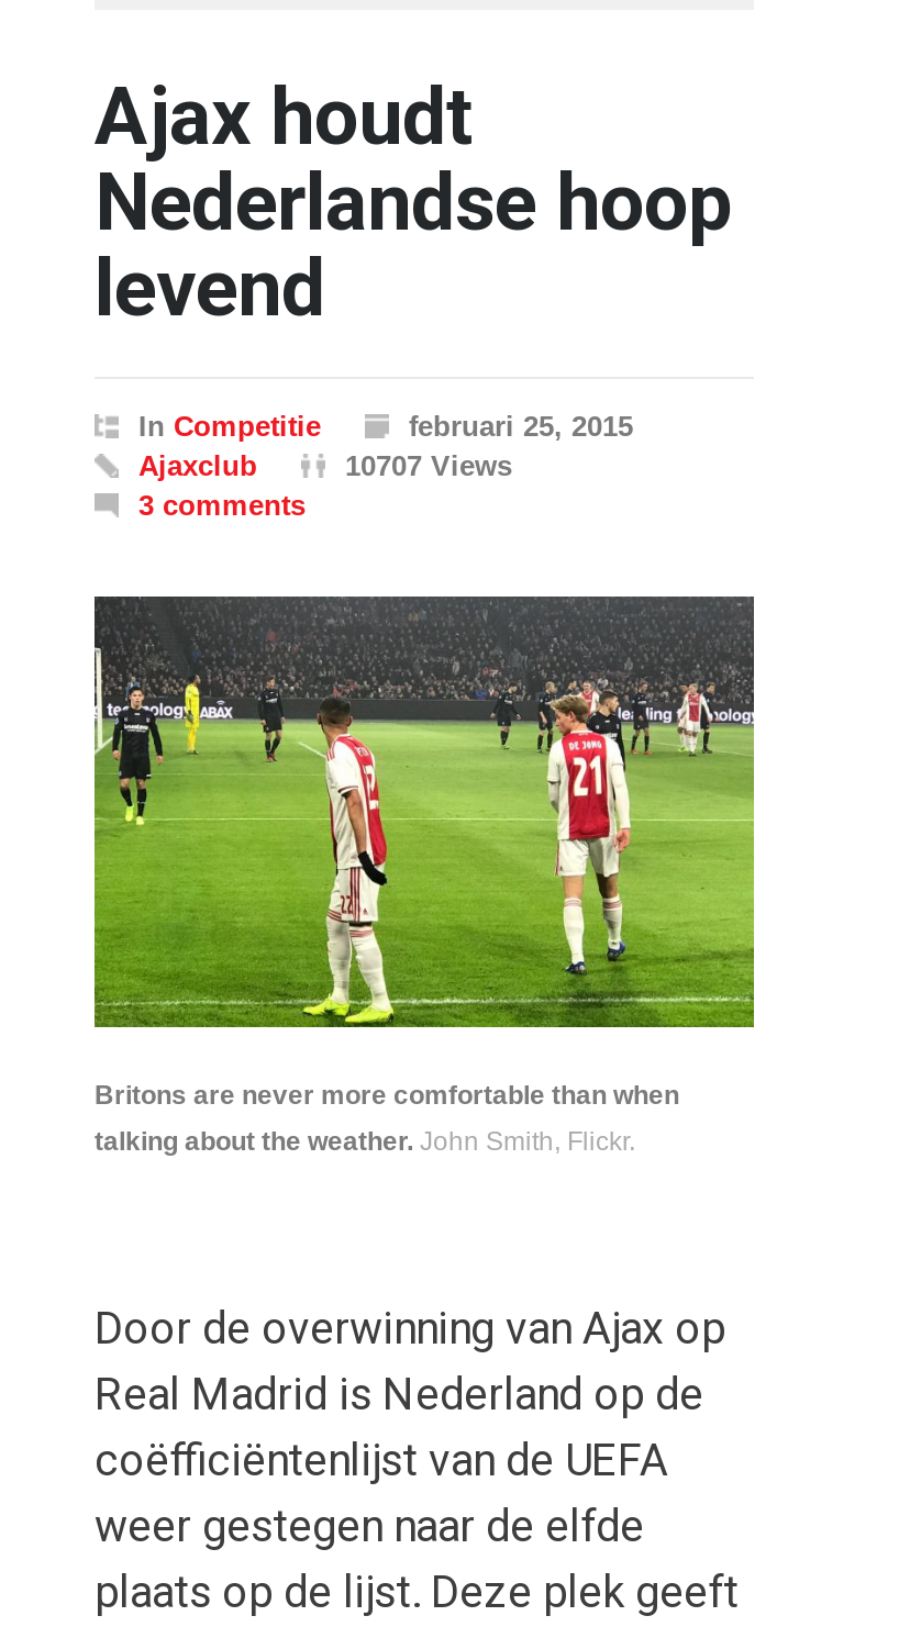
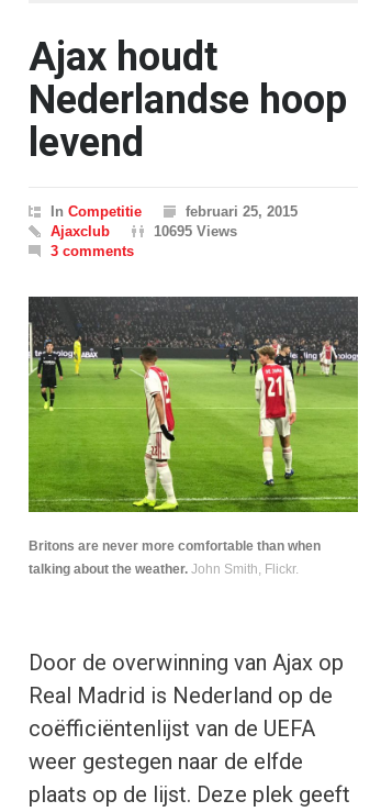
- 10707 Views
+ 10695 Views
